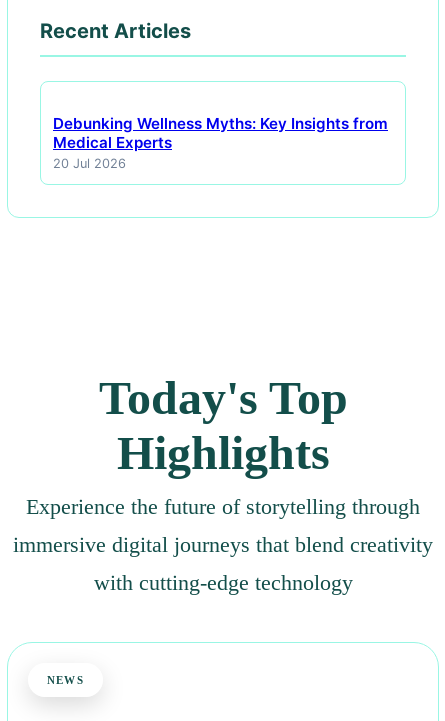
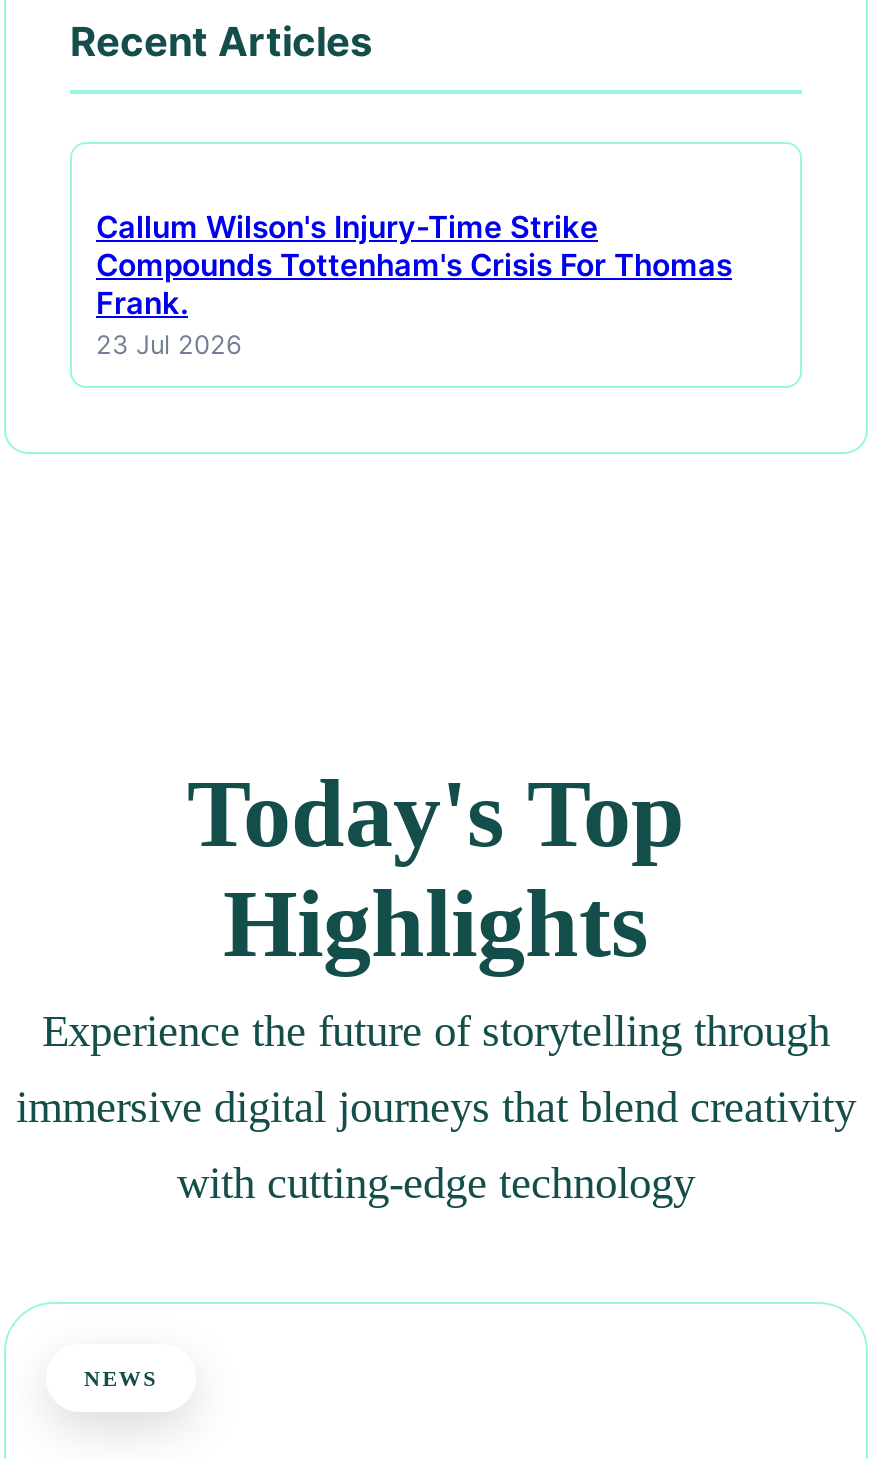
- Debunking Wellness Myths: Key Insights from
- Medical Experts
- 20 Jul 2026
+ Callum Wilson's Injury-Time Strike
+ Compounds Tottenham's Crisis For Thomas
+ Frank.
+ 23 Jul 2026
